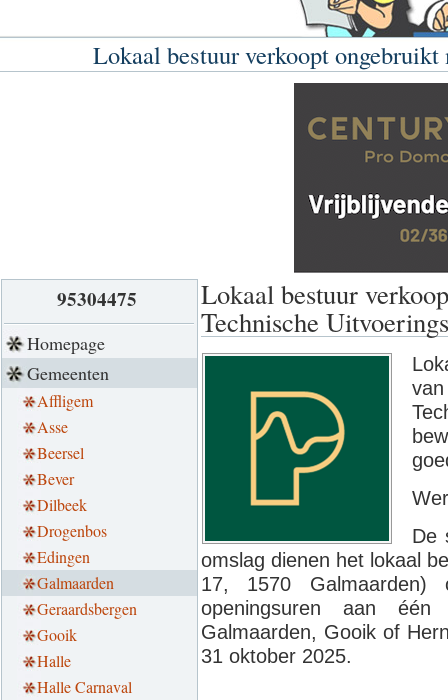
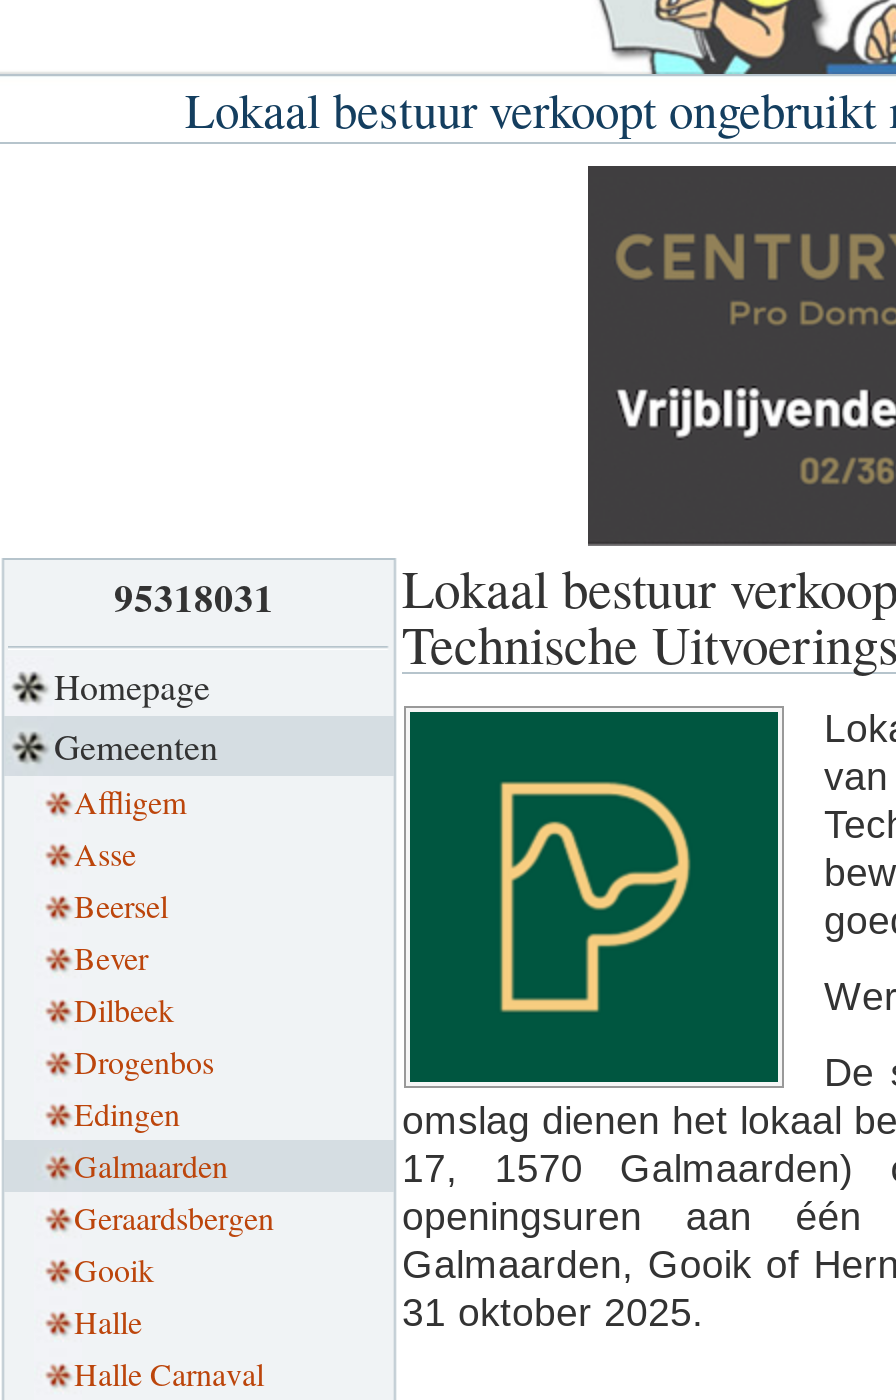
- 95304475
+ 95318031
